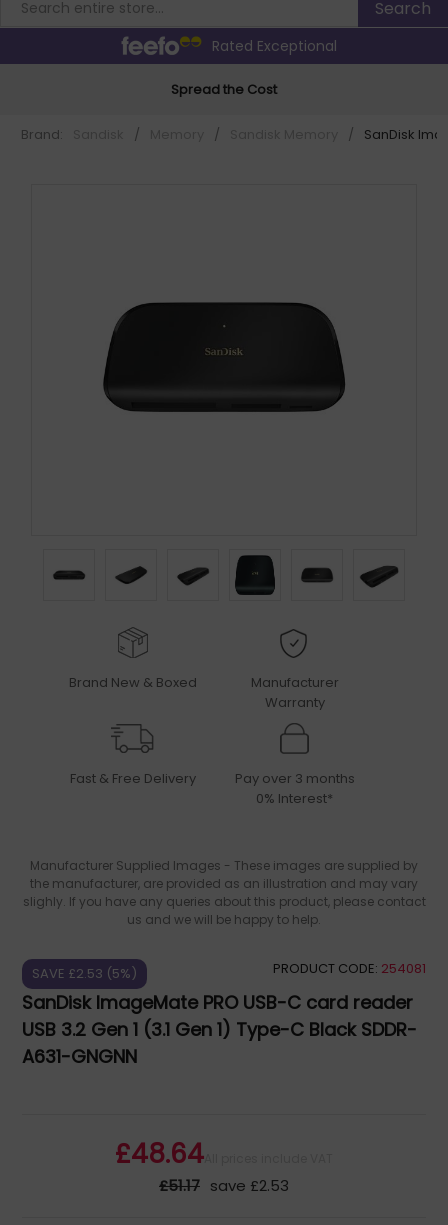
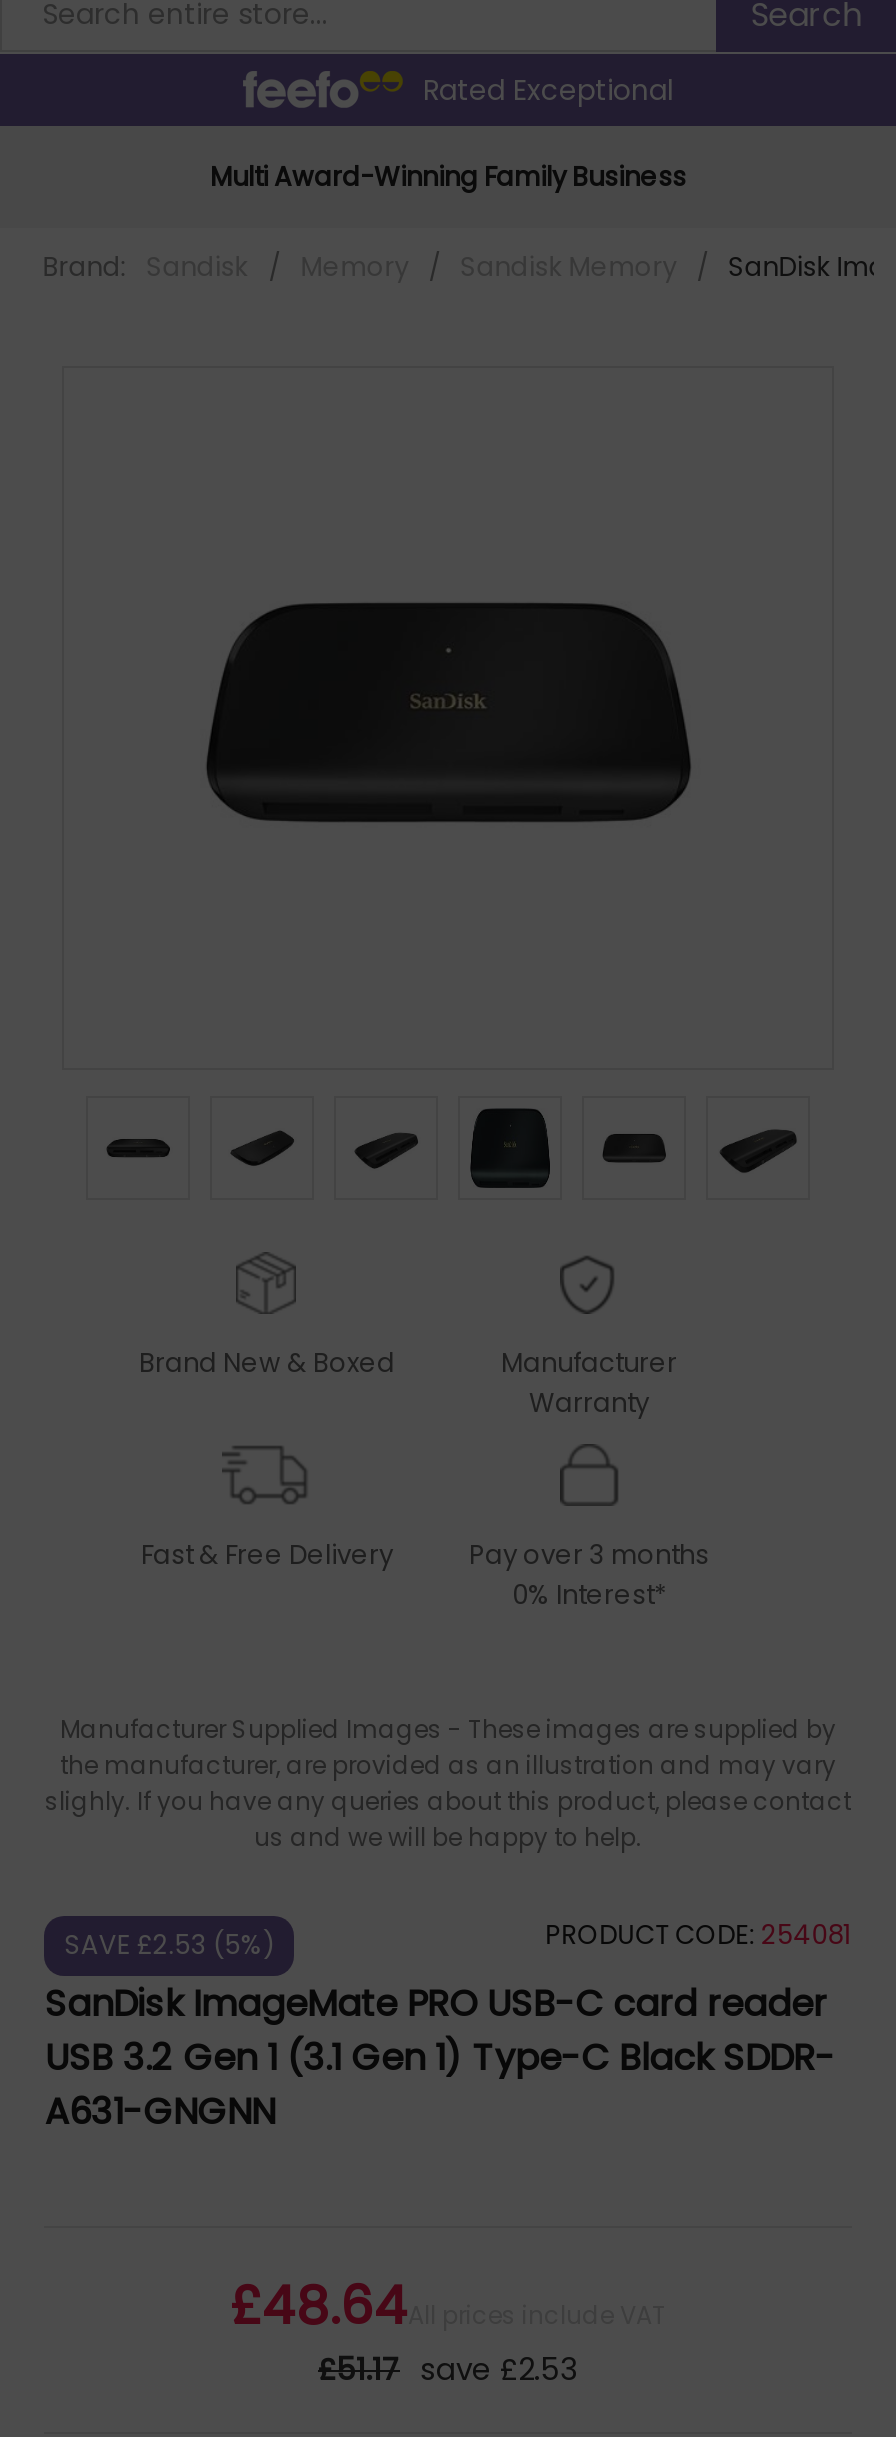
- Spread the Cost
+ Multi Award-Winning Family Business
